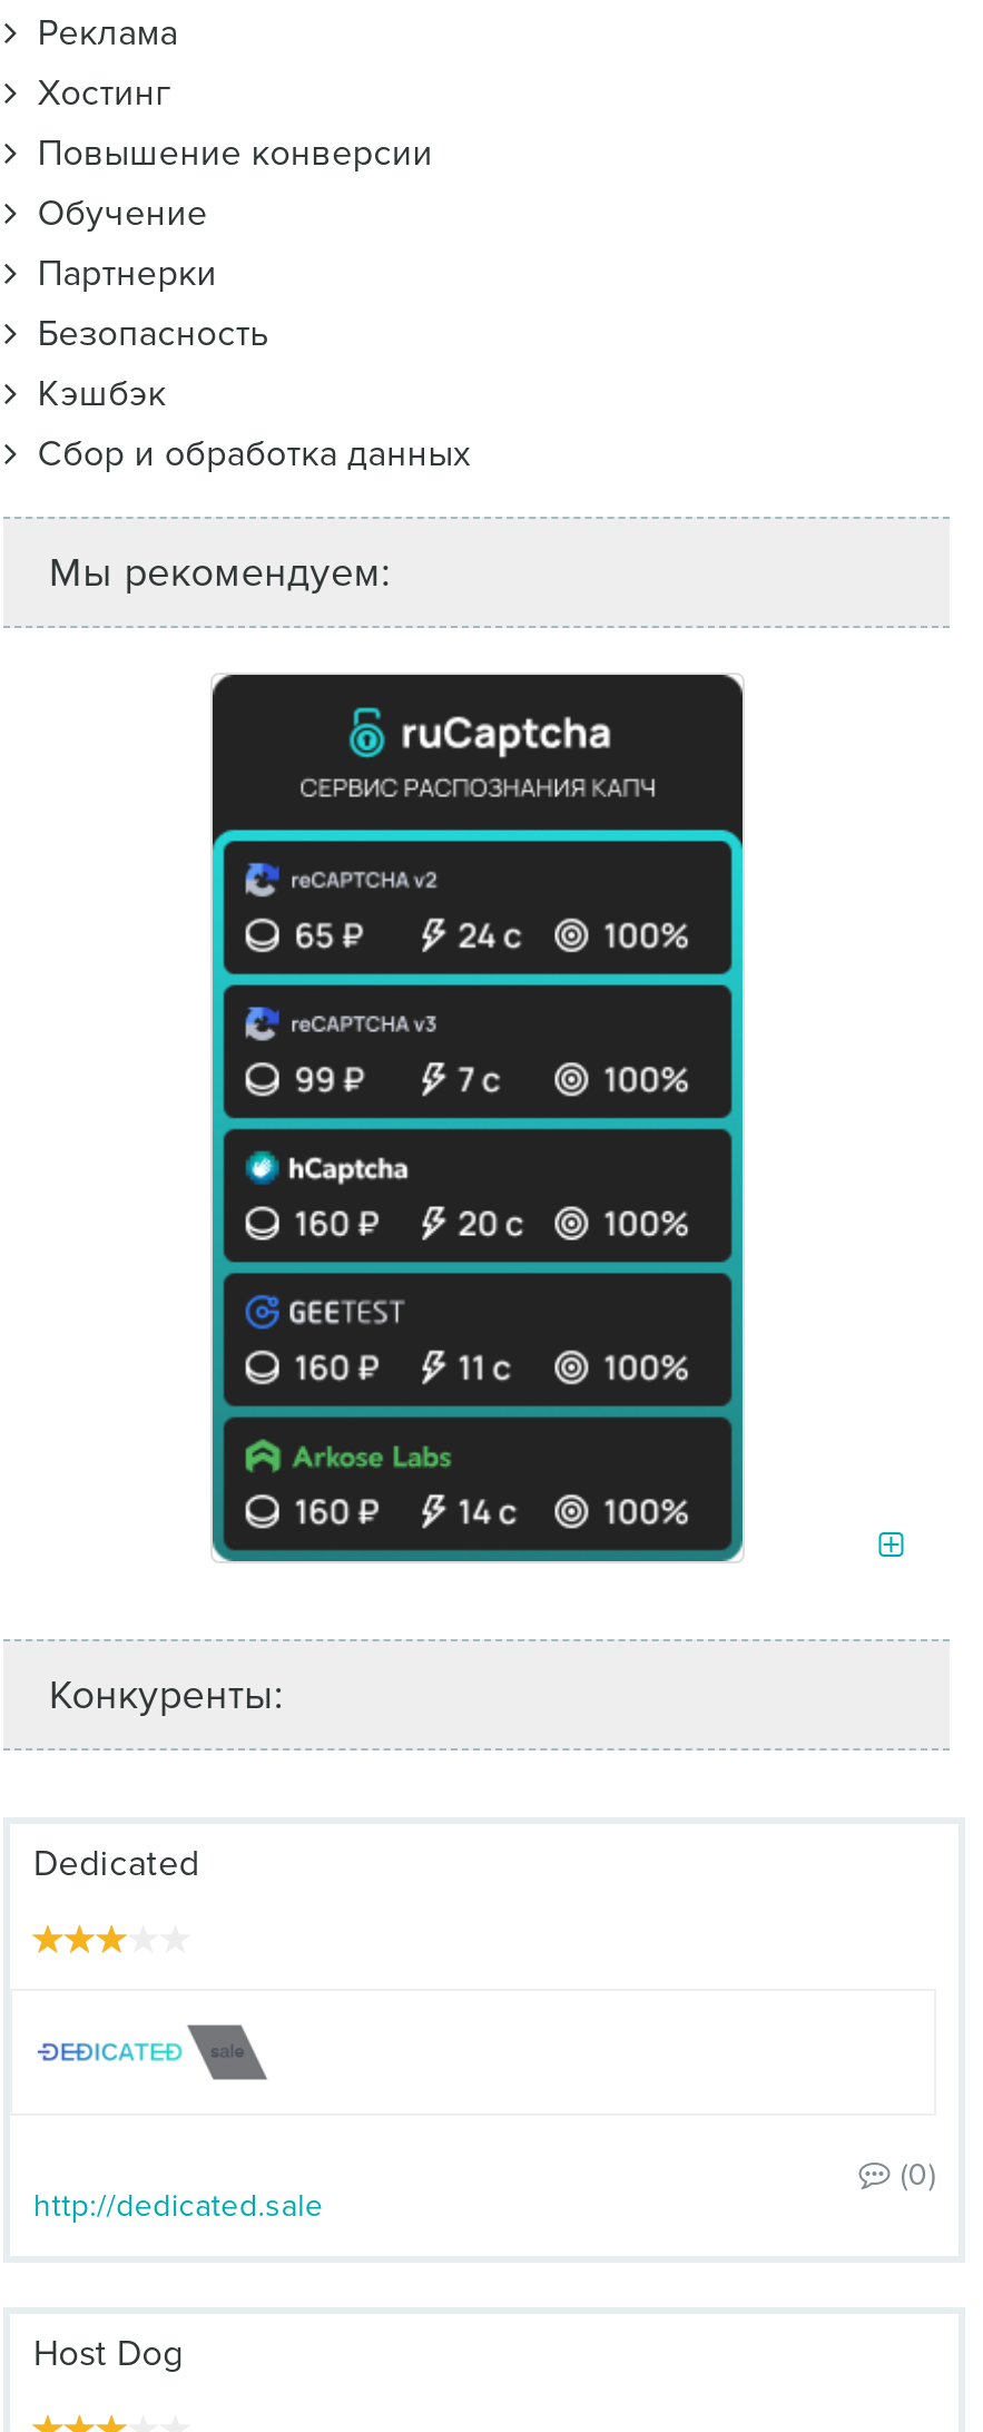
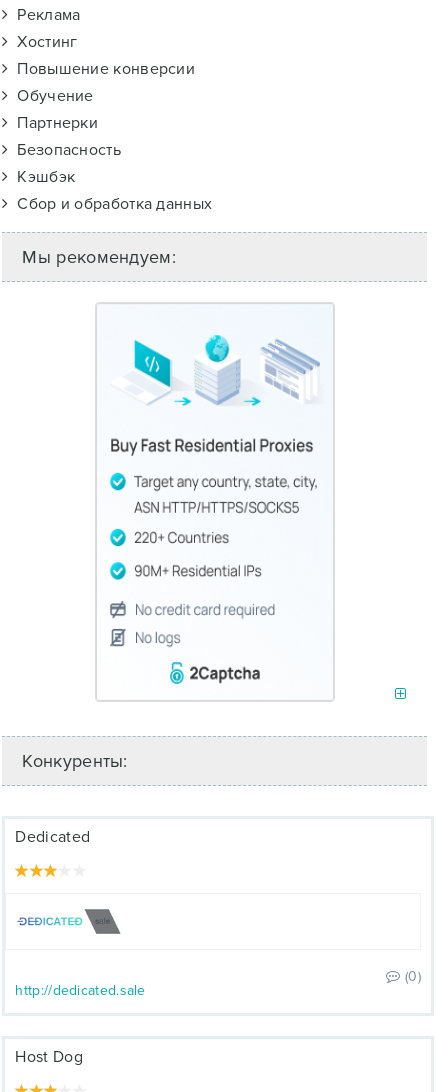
- [image]
+ [image]
